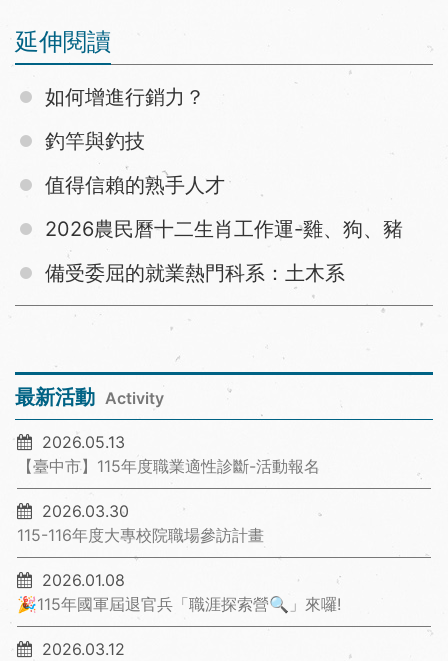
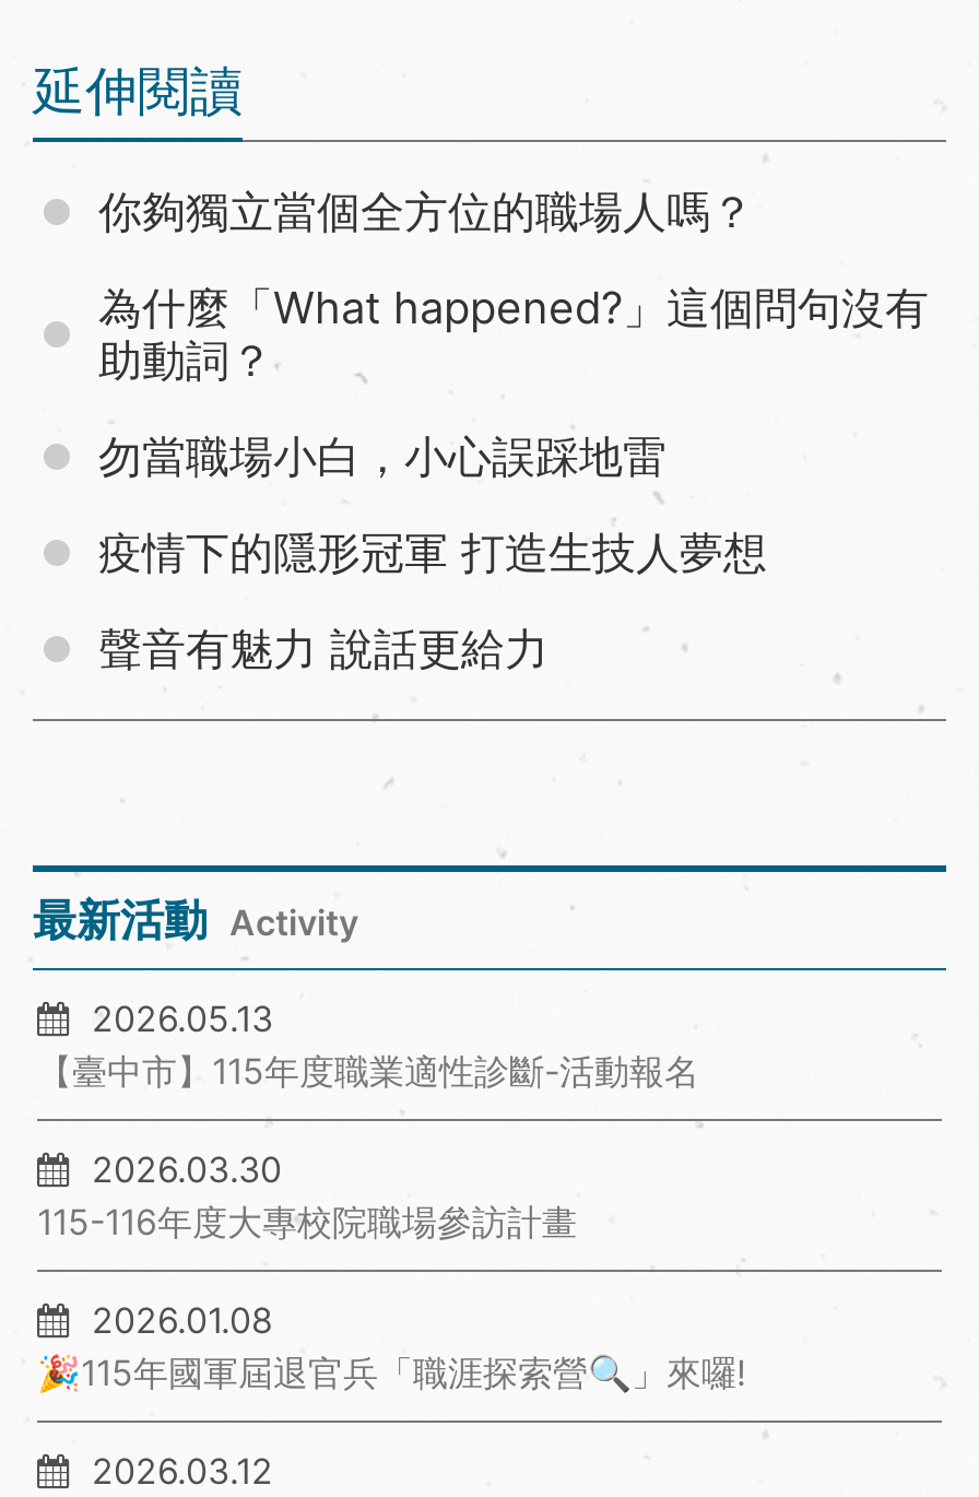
- 如何增進行銷力？
+ 你夠獨立當個全方位的職場人嗎？

- 釣竿與釣技
+ 為什麼「What happened?」這個問句沒有
+ 助動詞？

- 值得信賴的熟手人才
+ 勿當職場小白，小心誤踩地雷

- 2026農民曆十二生肖工作運-雞、狗、豬
+ 疫情下的隱形冠軍 打造生技人夢想

- 備受委屈的就業熱門科系：土木系
+ 聲音有魅力 說話更給力
